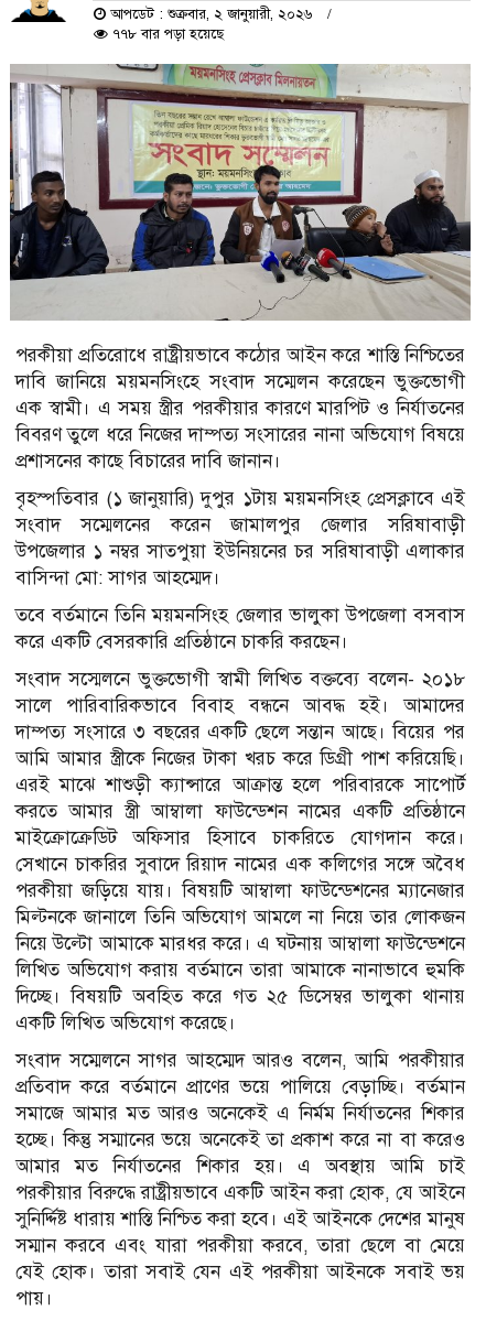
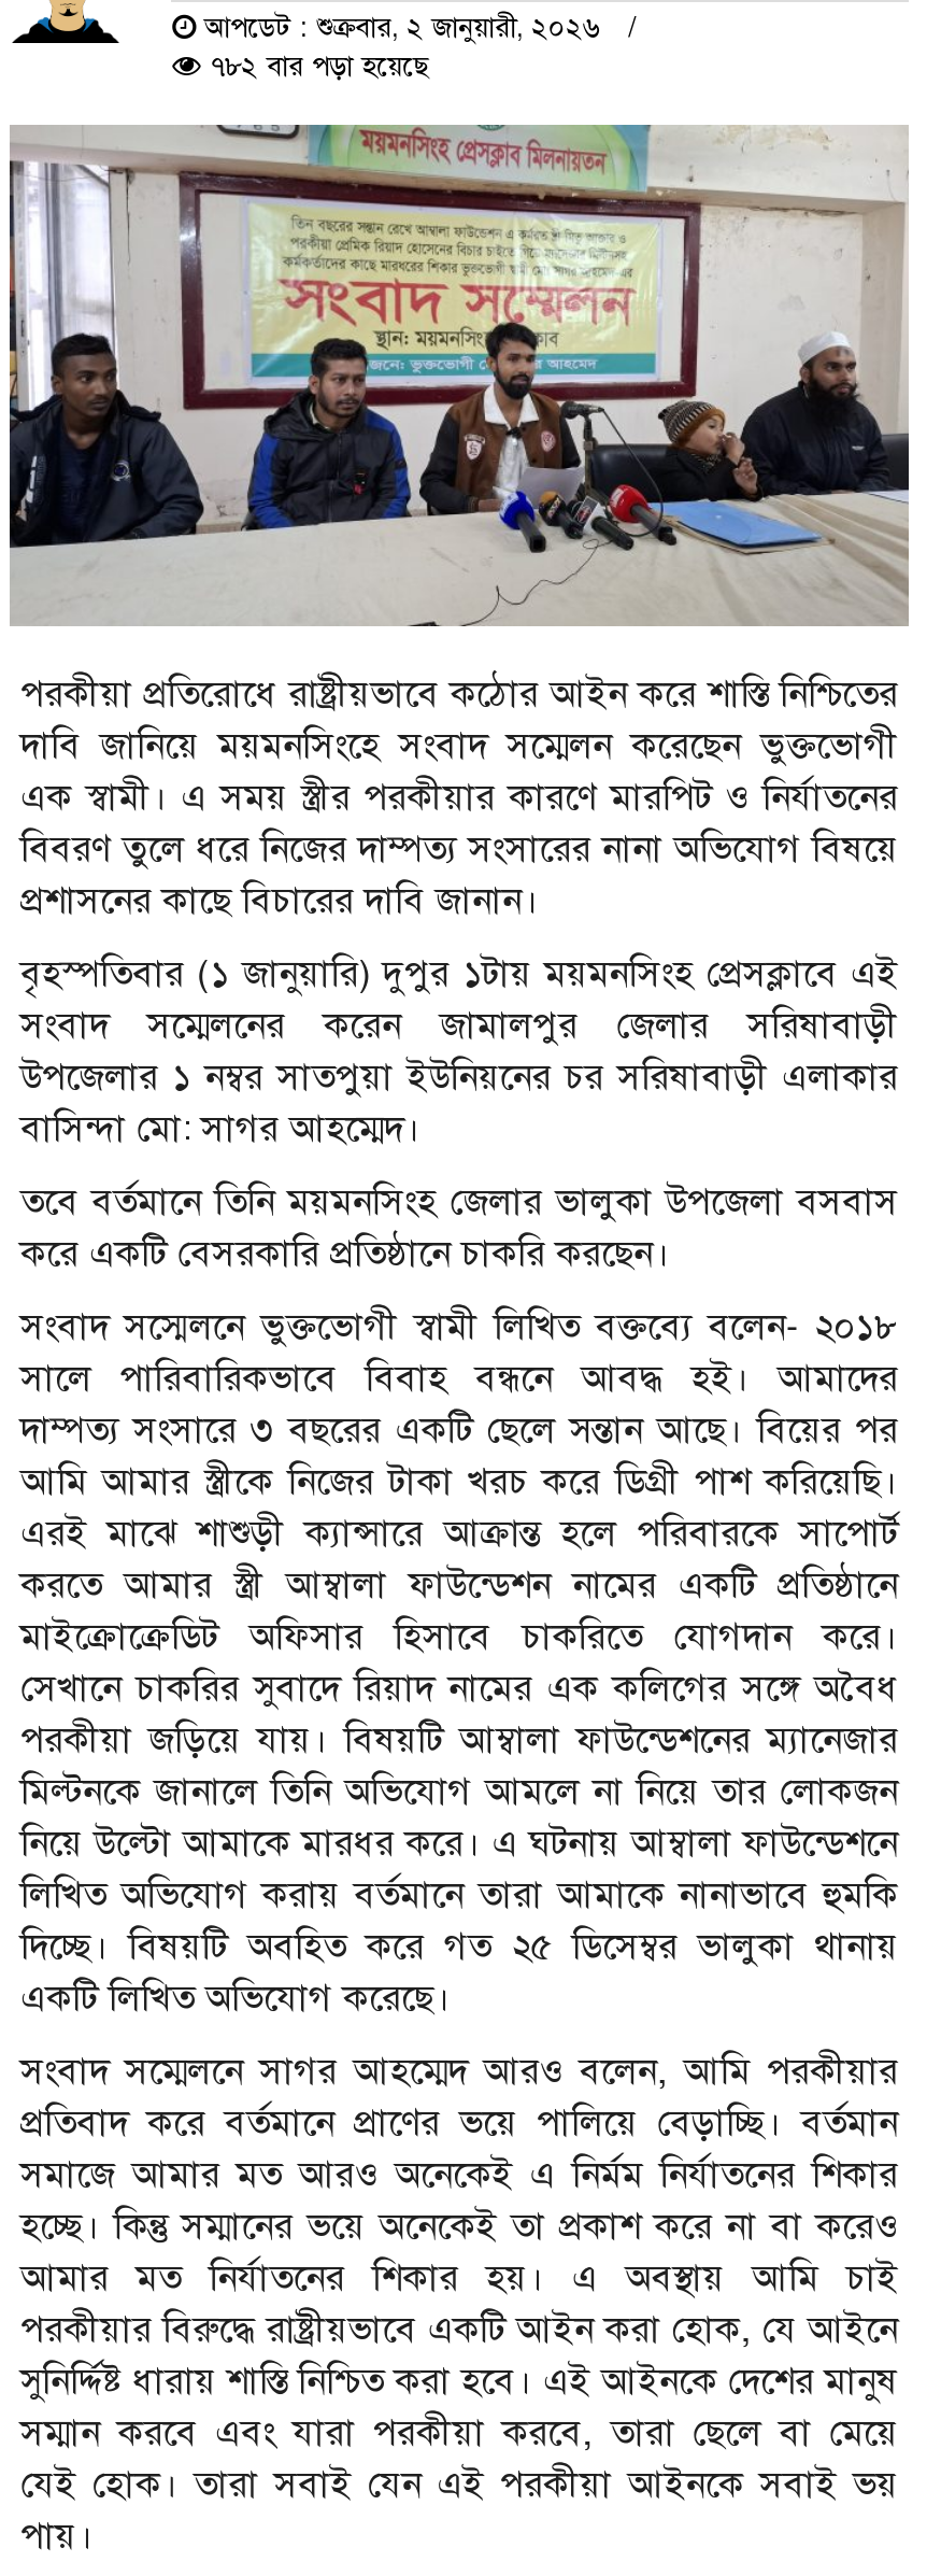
- ৭৭৮ বার পড়া হয়েছে
+ ৭৮২ বার পড়া হয়েছে
